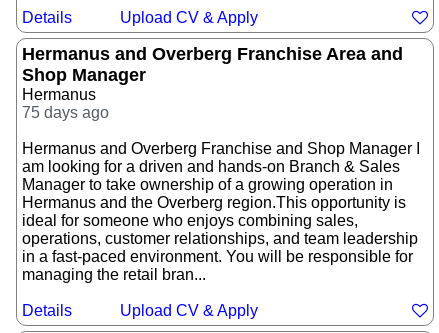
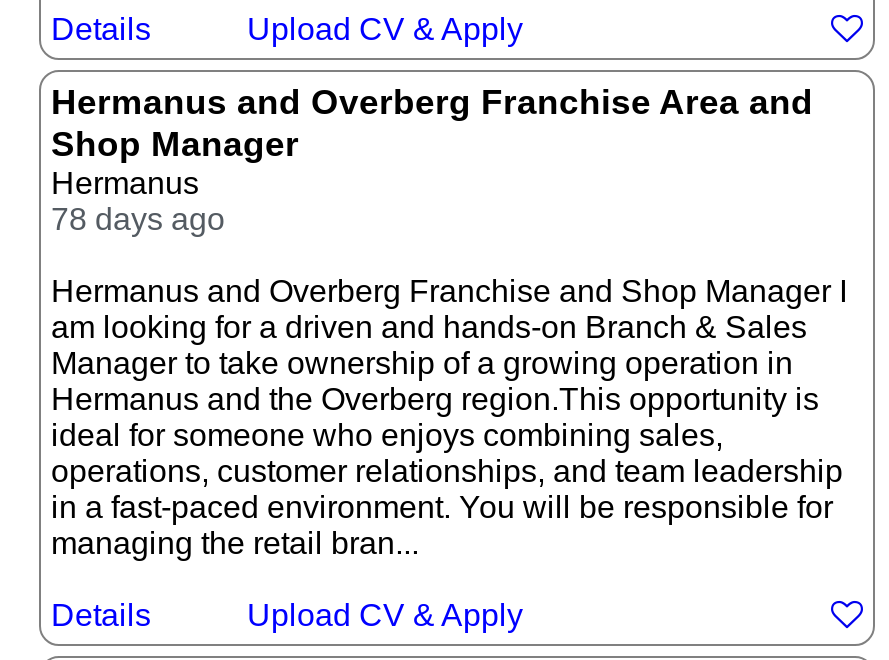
- 75 days ago
+ 78 days ago
